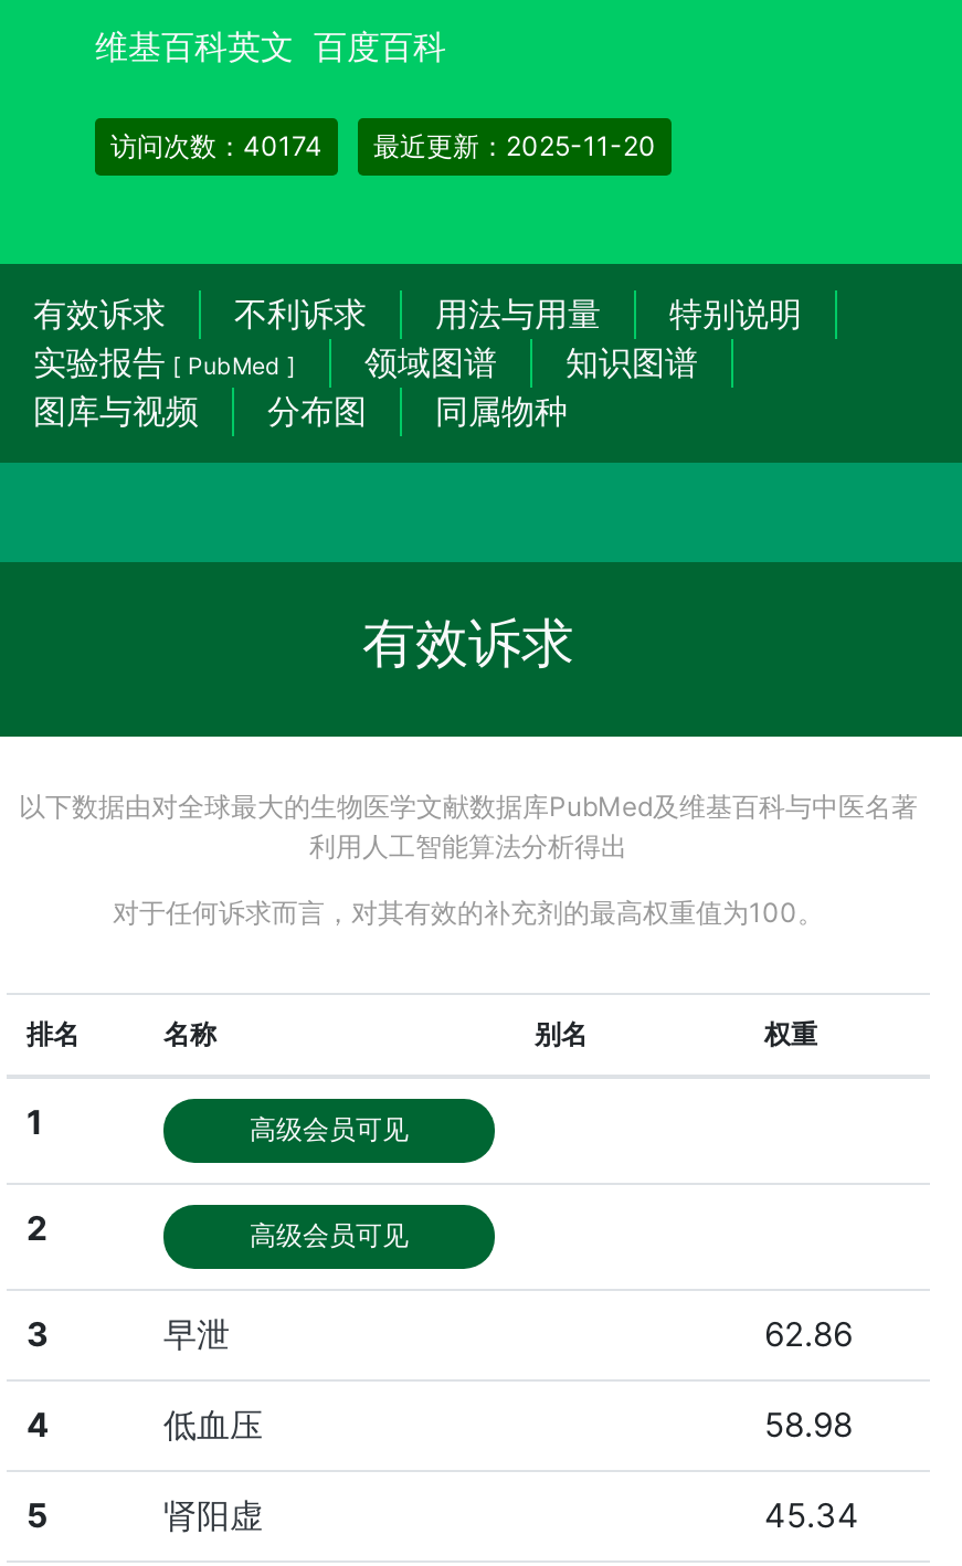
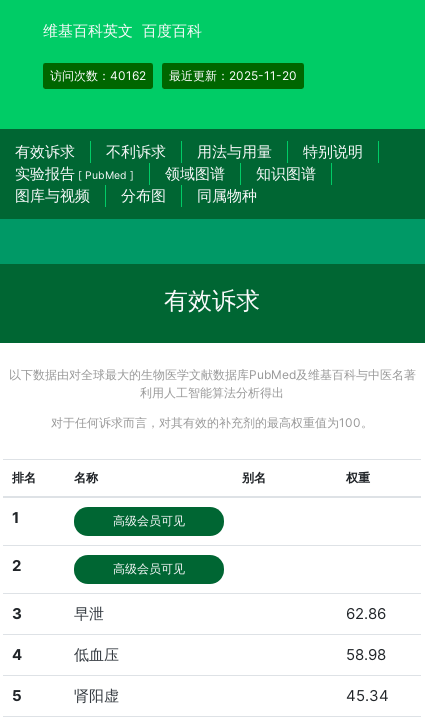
- 访问次数：40174 最近更新：2025-11-20
+ 访问次数：40162 最近更新：2025-11-20
